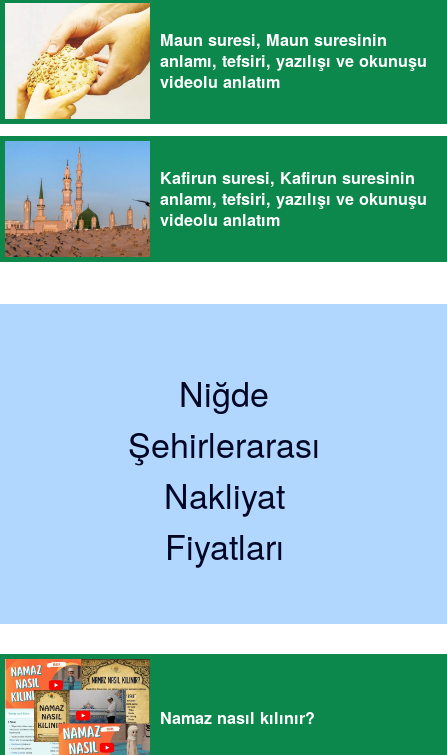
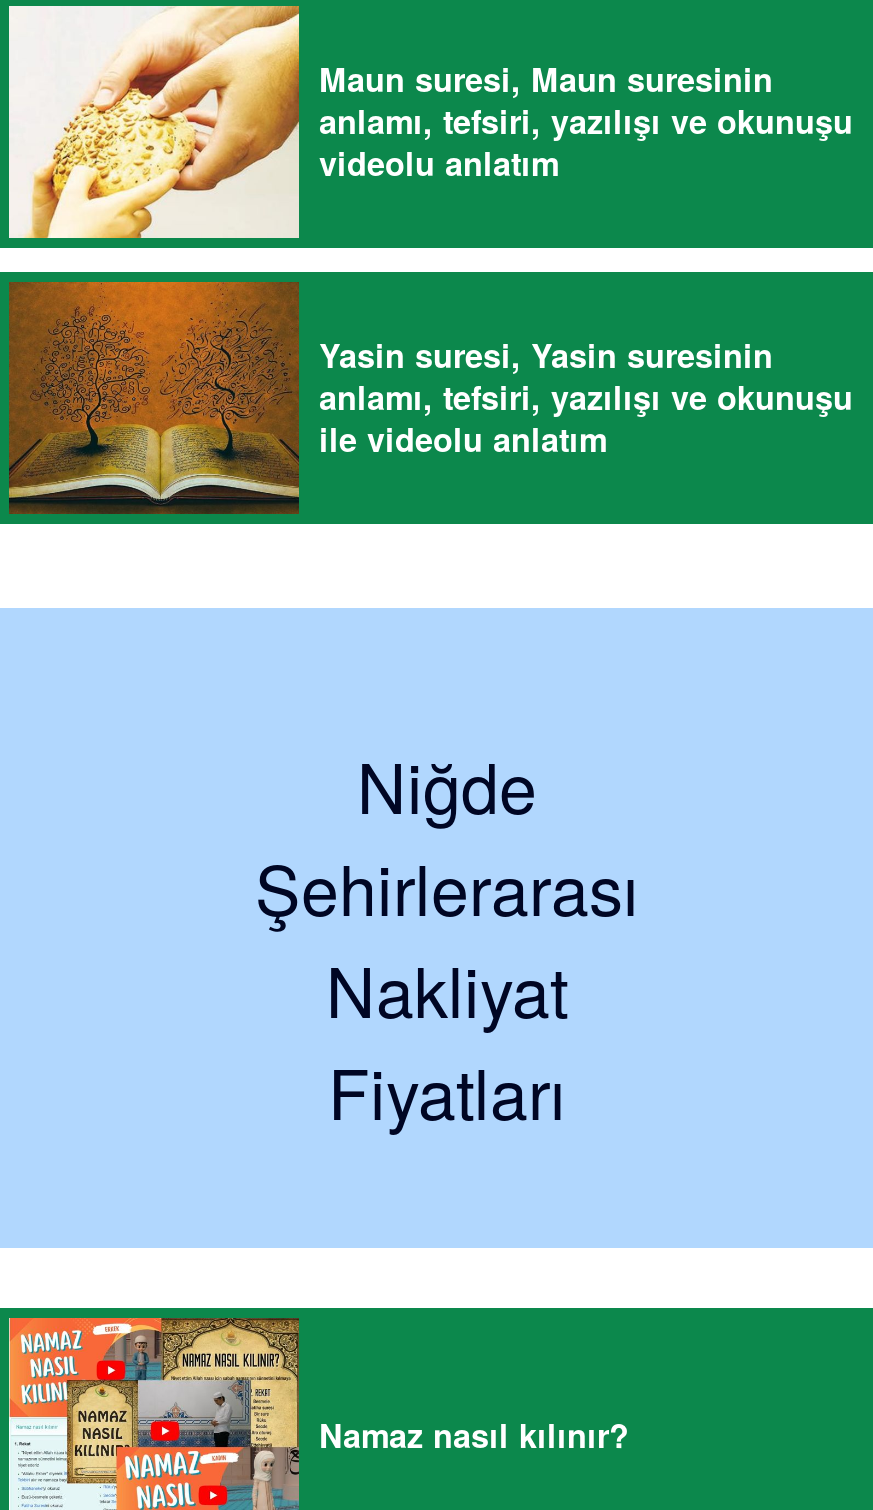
- [image]
- Kafirun suresi, Kafirun suresinin
+ [image]
+ Yasin suresi, Yasin suresinin

- videolu anlatım
+ ile videolu anlatım
